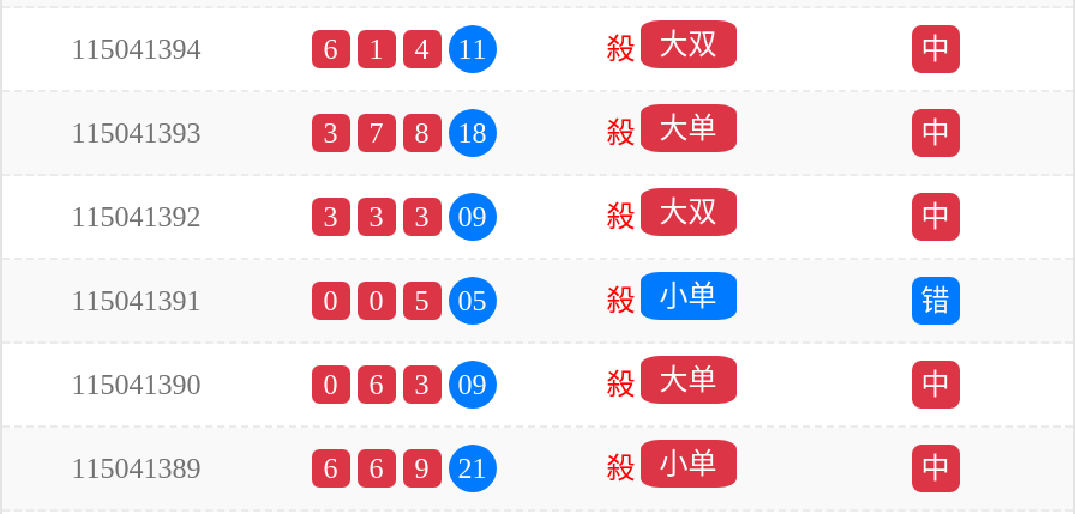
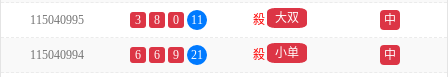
- 115041394
+ 115040995

- 6
+ 3

- 1
+ 8

- 4
+ 0

- 115041393
- 3
- 7
- 8
- 18
- 殺
- 大单
- 中
- 115041392
- 3
- 3
- 3
- 09
- 殺
- 大双
- 中
- 115041391
- 0
- 0
- 5
- 05
- 殺
- 小单
- 错
- 115041390
- 0
- 6
- 3
- 09
- 殺
- 大单
- 中
- 115041389
+ 115040994
